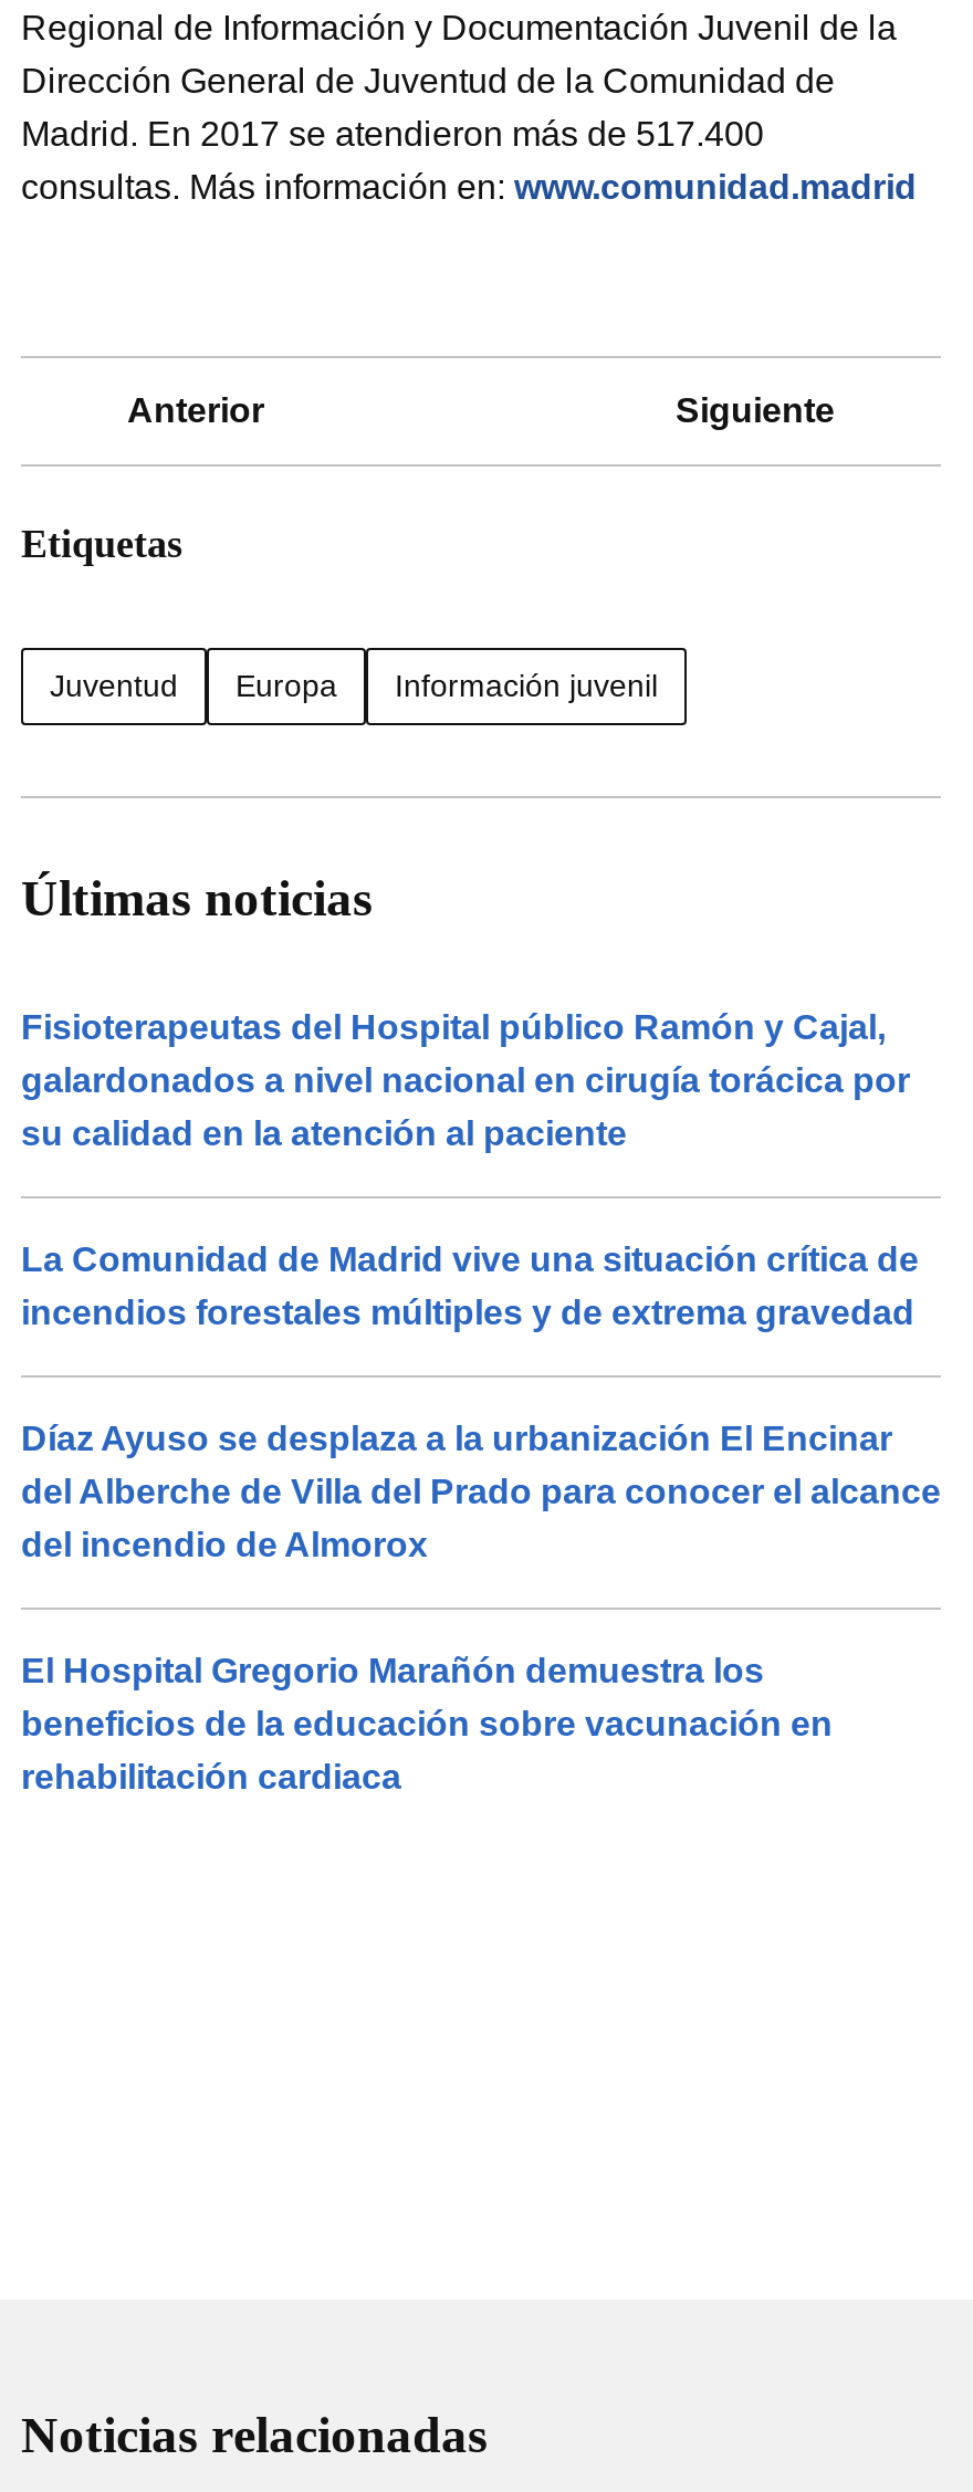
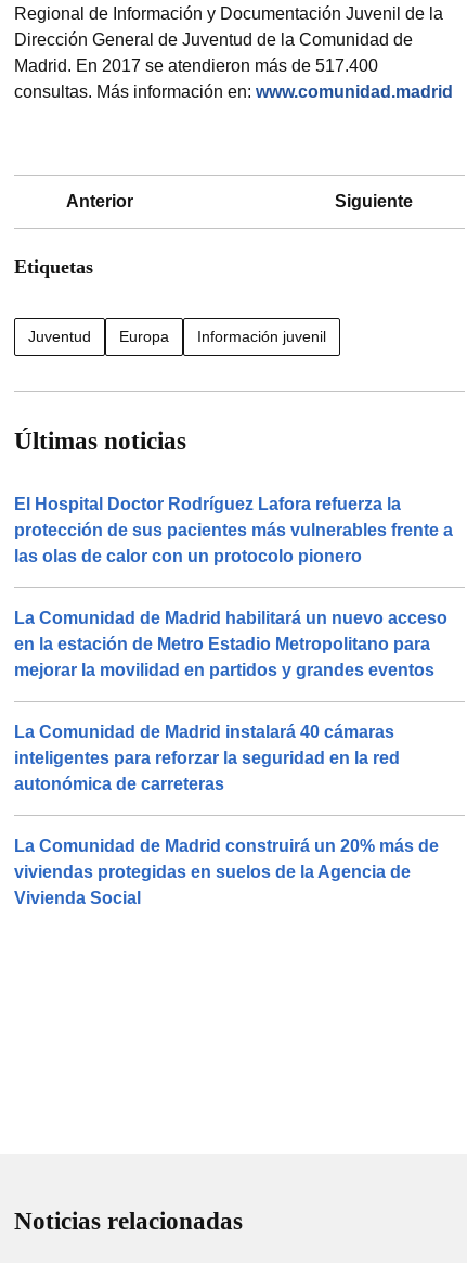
- Fisioterapeutas del Hospital público Ramón y Cajal,
- galardonados a nivel nacional en cirugía torácica por
- su calidad en la atención al paciente
+ El Hospital Doctor Rodríguez Lafora refuerza la
+ protección de sus pacientes más vulnerables frente a
+ las olas de calor con un protocolo pionero

- La Comunidad de Madrid vive una situación crítica de
- incendios forestales múltiples y de extrema gravedad
+ La Comunidad de Madrid habilitará un nuevo acceso
+ en la estación de Metro Estadio Metropolitano para
+ mejorar la movilidad en partidos y grandes eventos

- Díaz Ayuso se desplaza a la urbanización El Encinar
- del Alberche de Villa del Prado para conocer el alcance
- del incendio de Almorox
+ La Comunidad de Madrid instalará 40 cámaras
+ inteligentes para reforzar la seguridad en la red
+ autonómica de carreteras

- El Hospital Gregorio Marañón demuestra los
- beneficios de la educación sobre vacunación en
- rehabilitación cardiaca
+ La Comunidad de Madrid construirá un 20% más de
+ viviendas protegidas en suelos de la Agencia de
+ Vivienda Social
